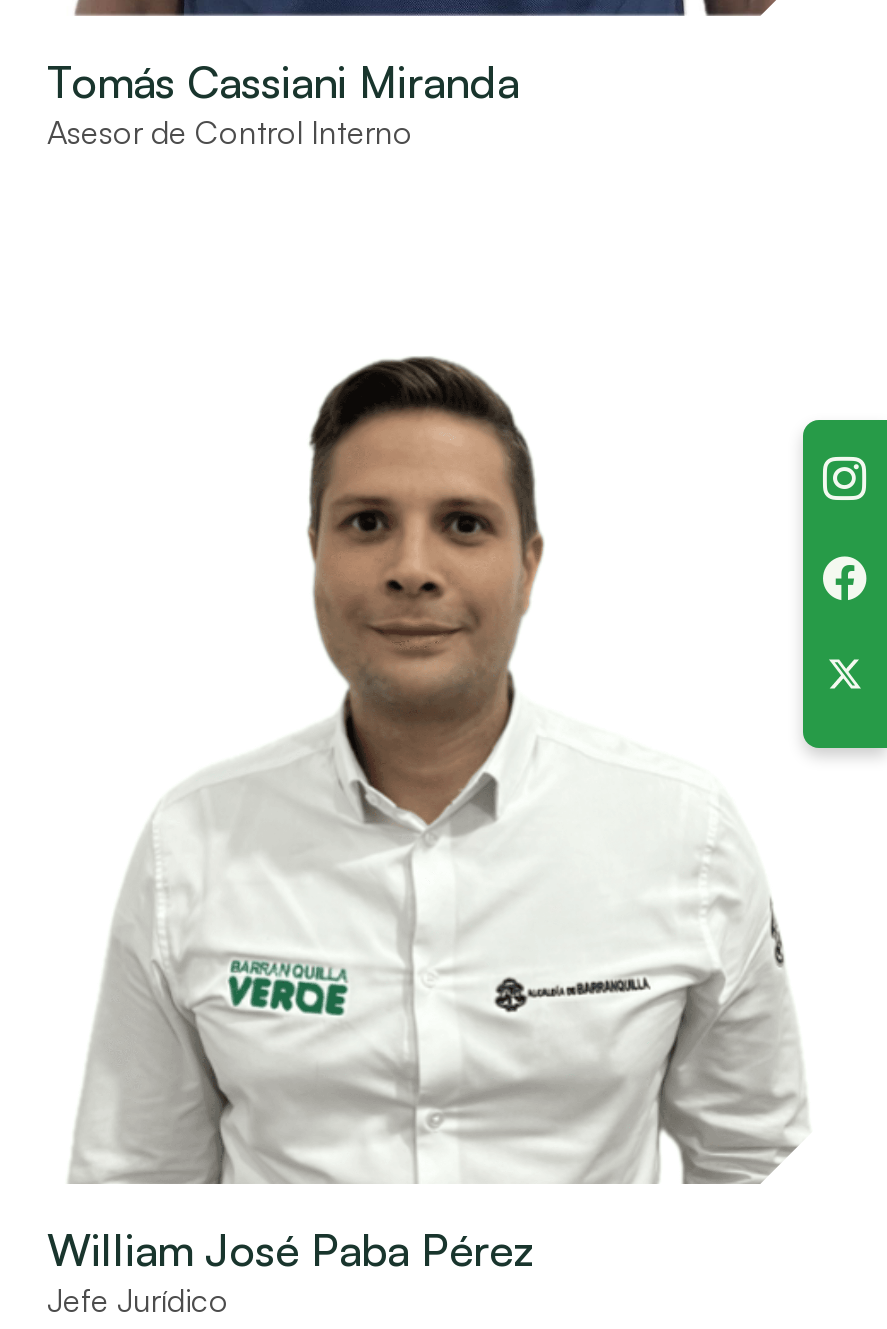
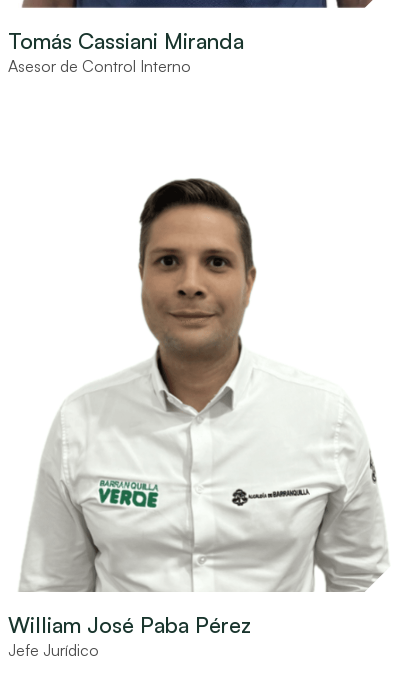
- [image]
